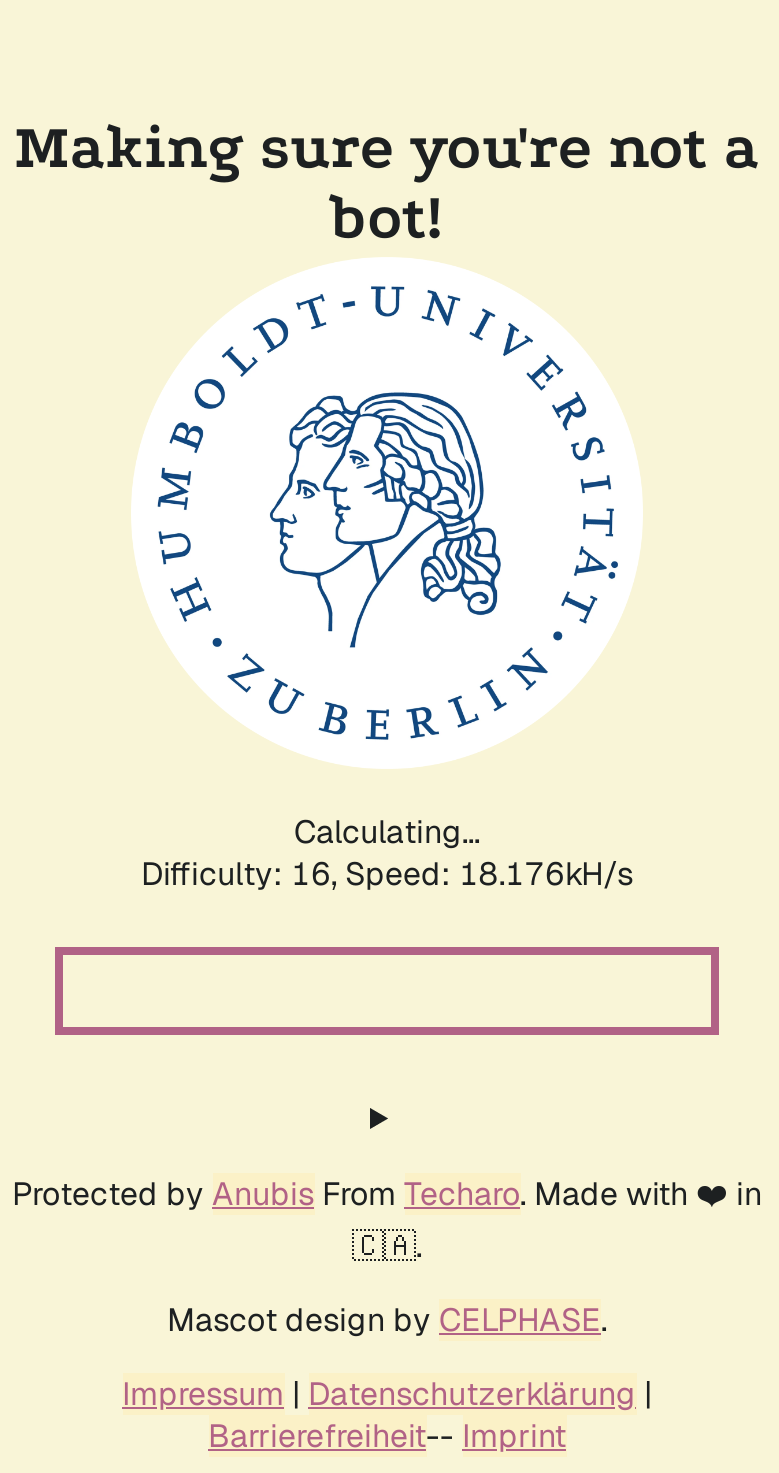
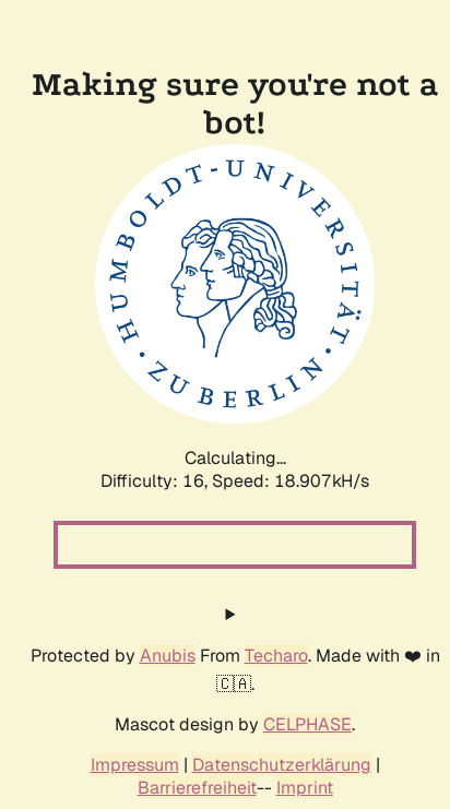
- Difficulty: 16, Speed: 18.176kH/s
+ Difficulty: 16, Speed: 18.907kH/s
